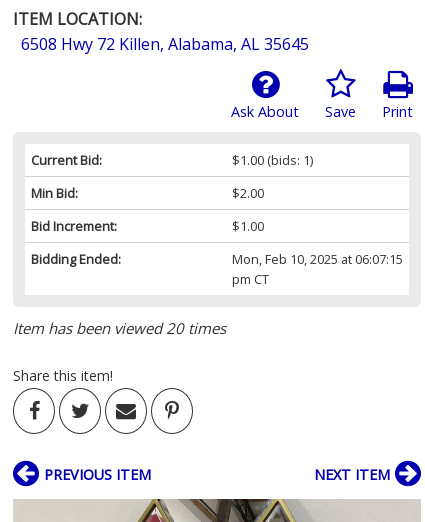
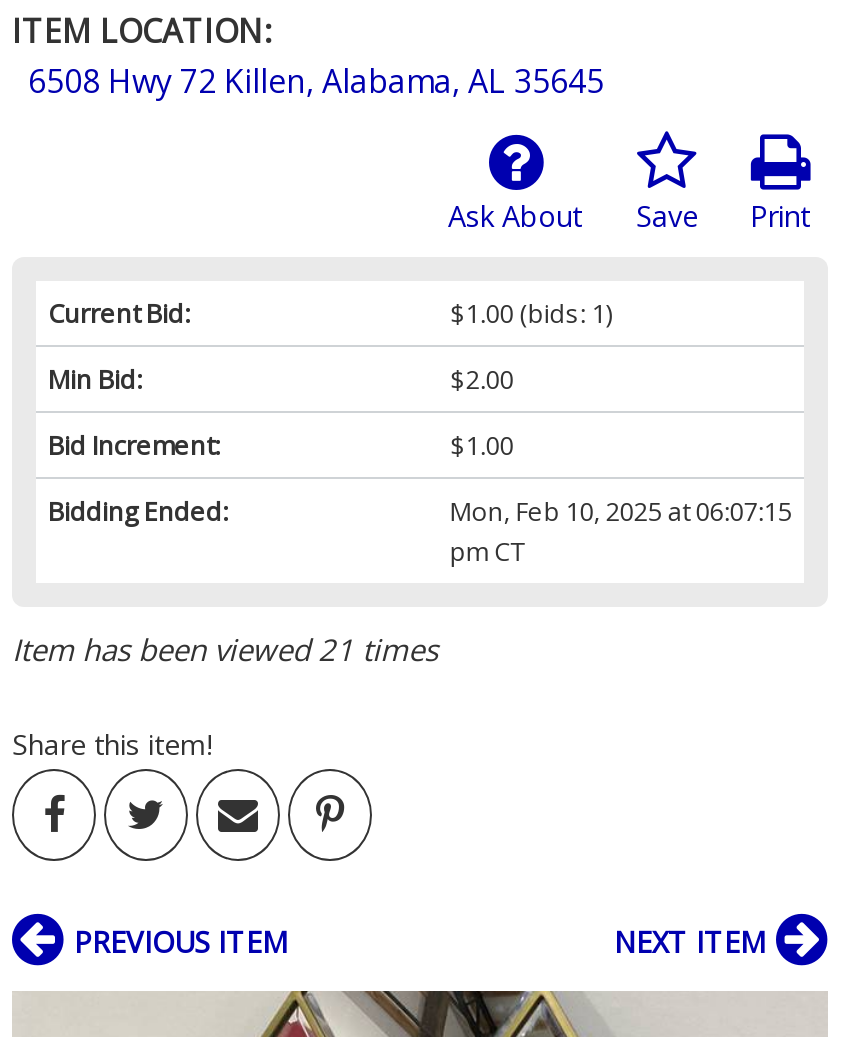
- Item has been viewed 20 times
+ Item has been viewed 21 times
